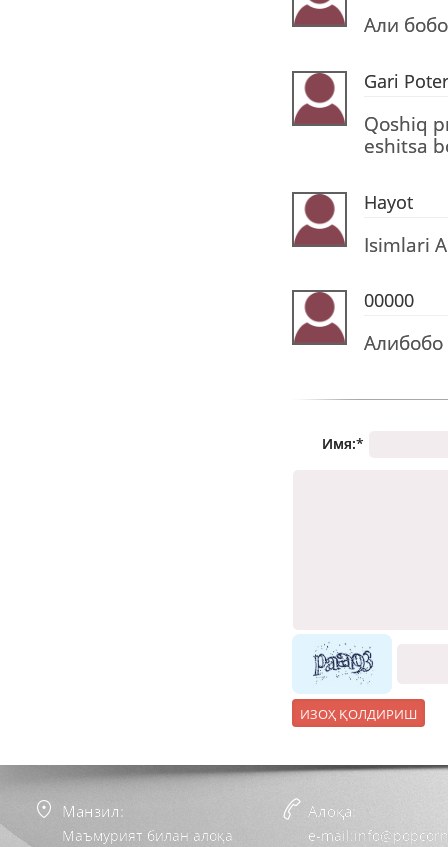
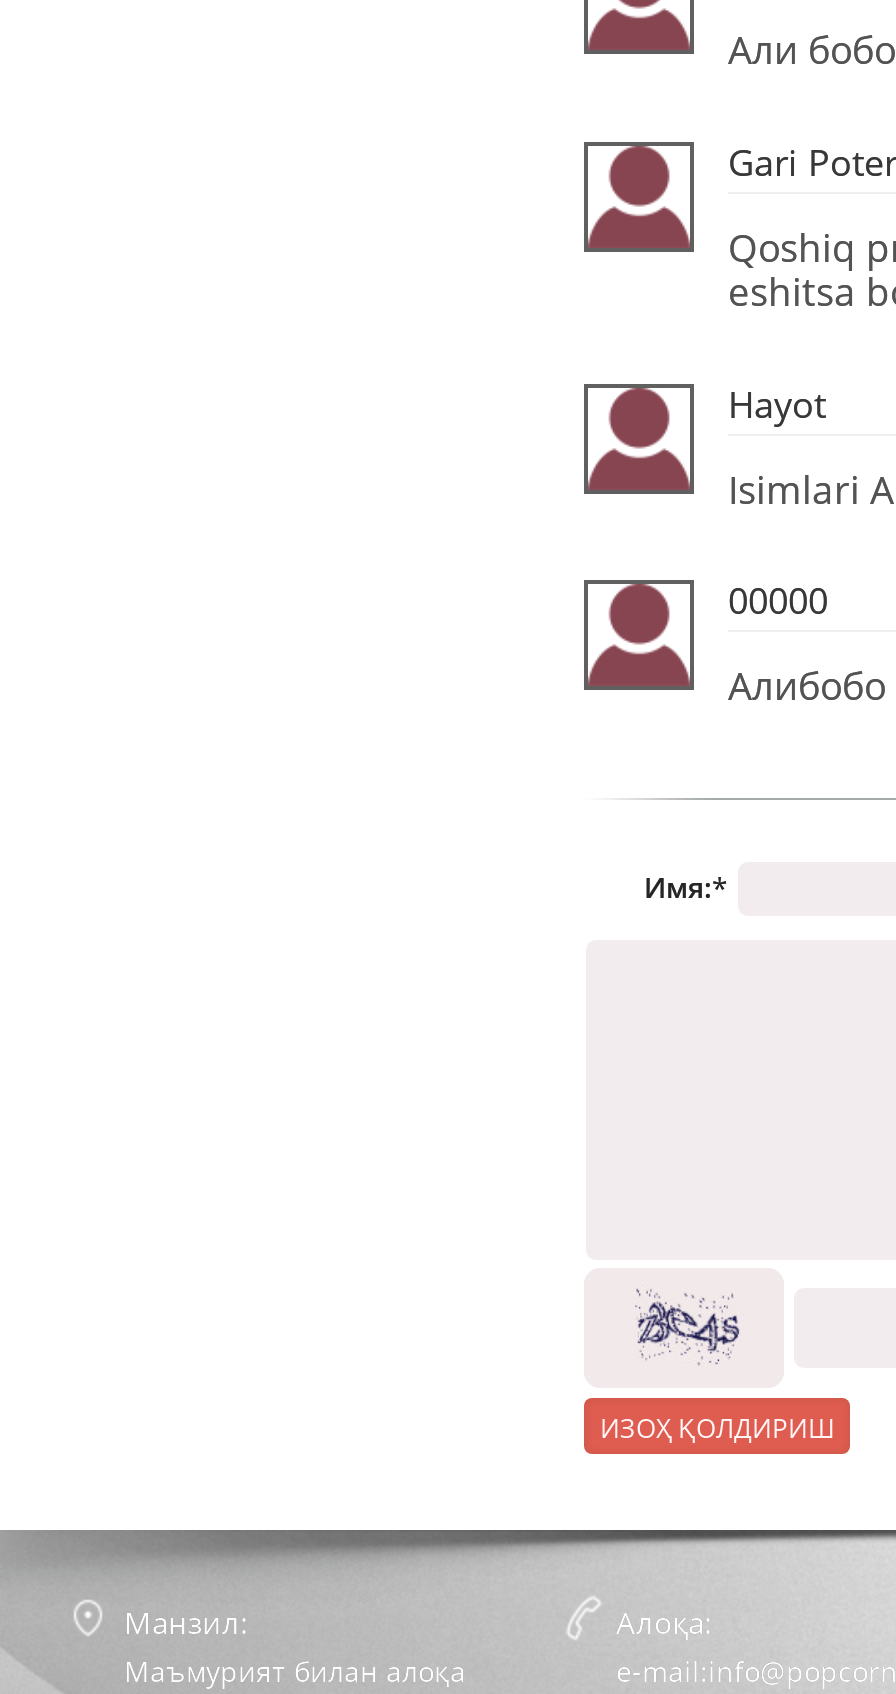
- [image]
+ [image]
